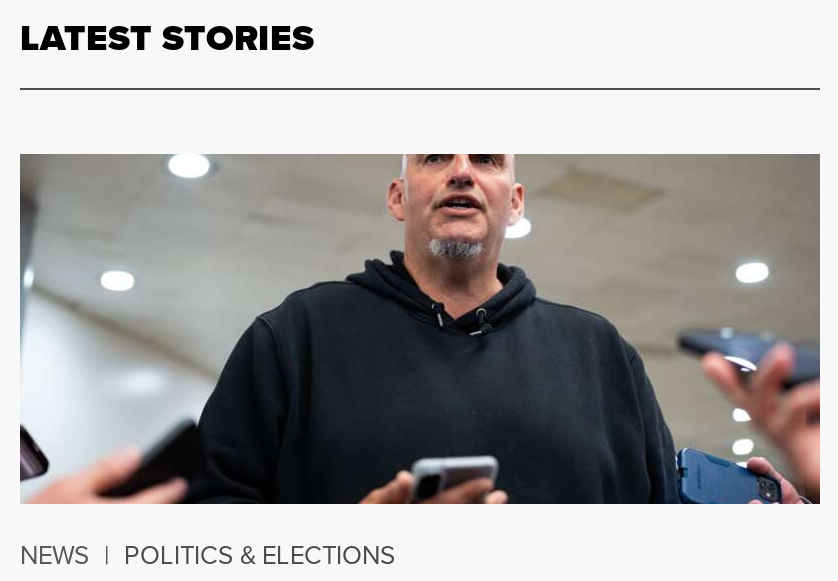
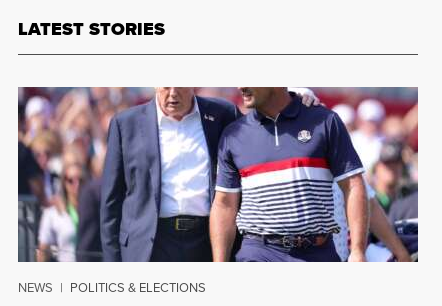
- [image]
+ [image]
